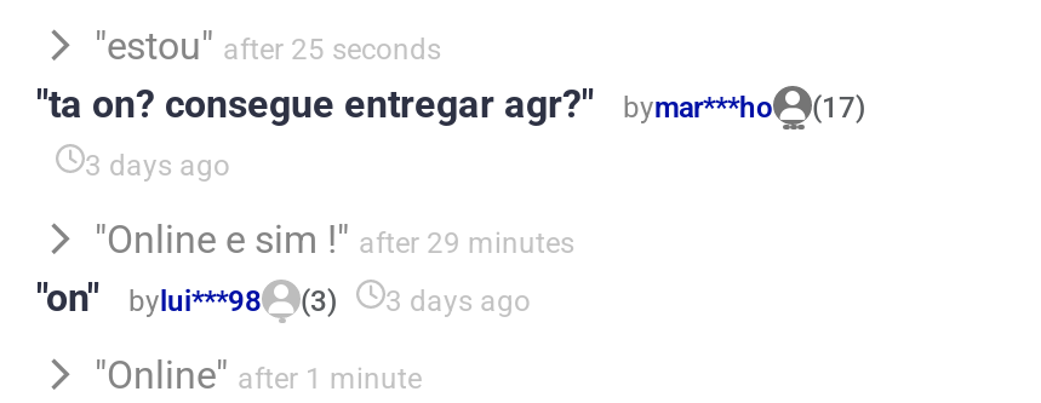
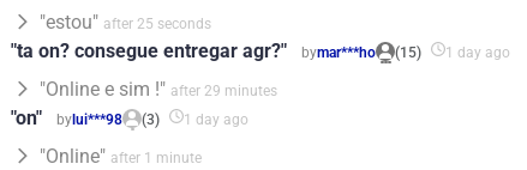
- (17)
+ (15)

- 3 days ago
+ 1 day ago

- "on" bylui***98 (3) 3 days ago
+ "on" bylui***98 (3) 1 day ago
